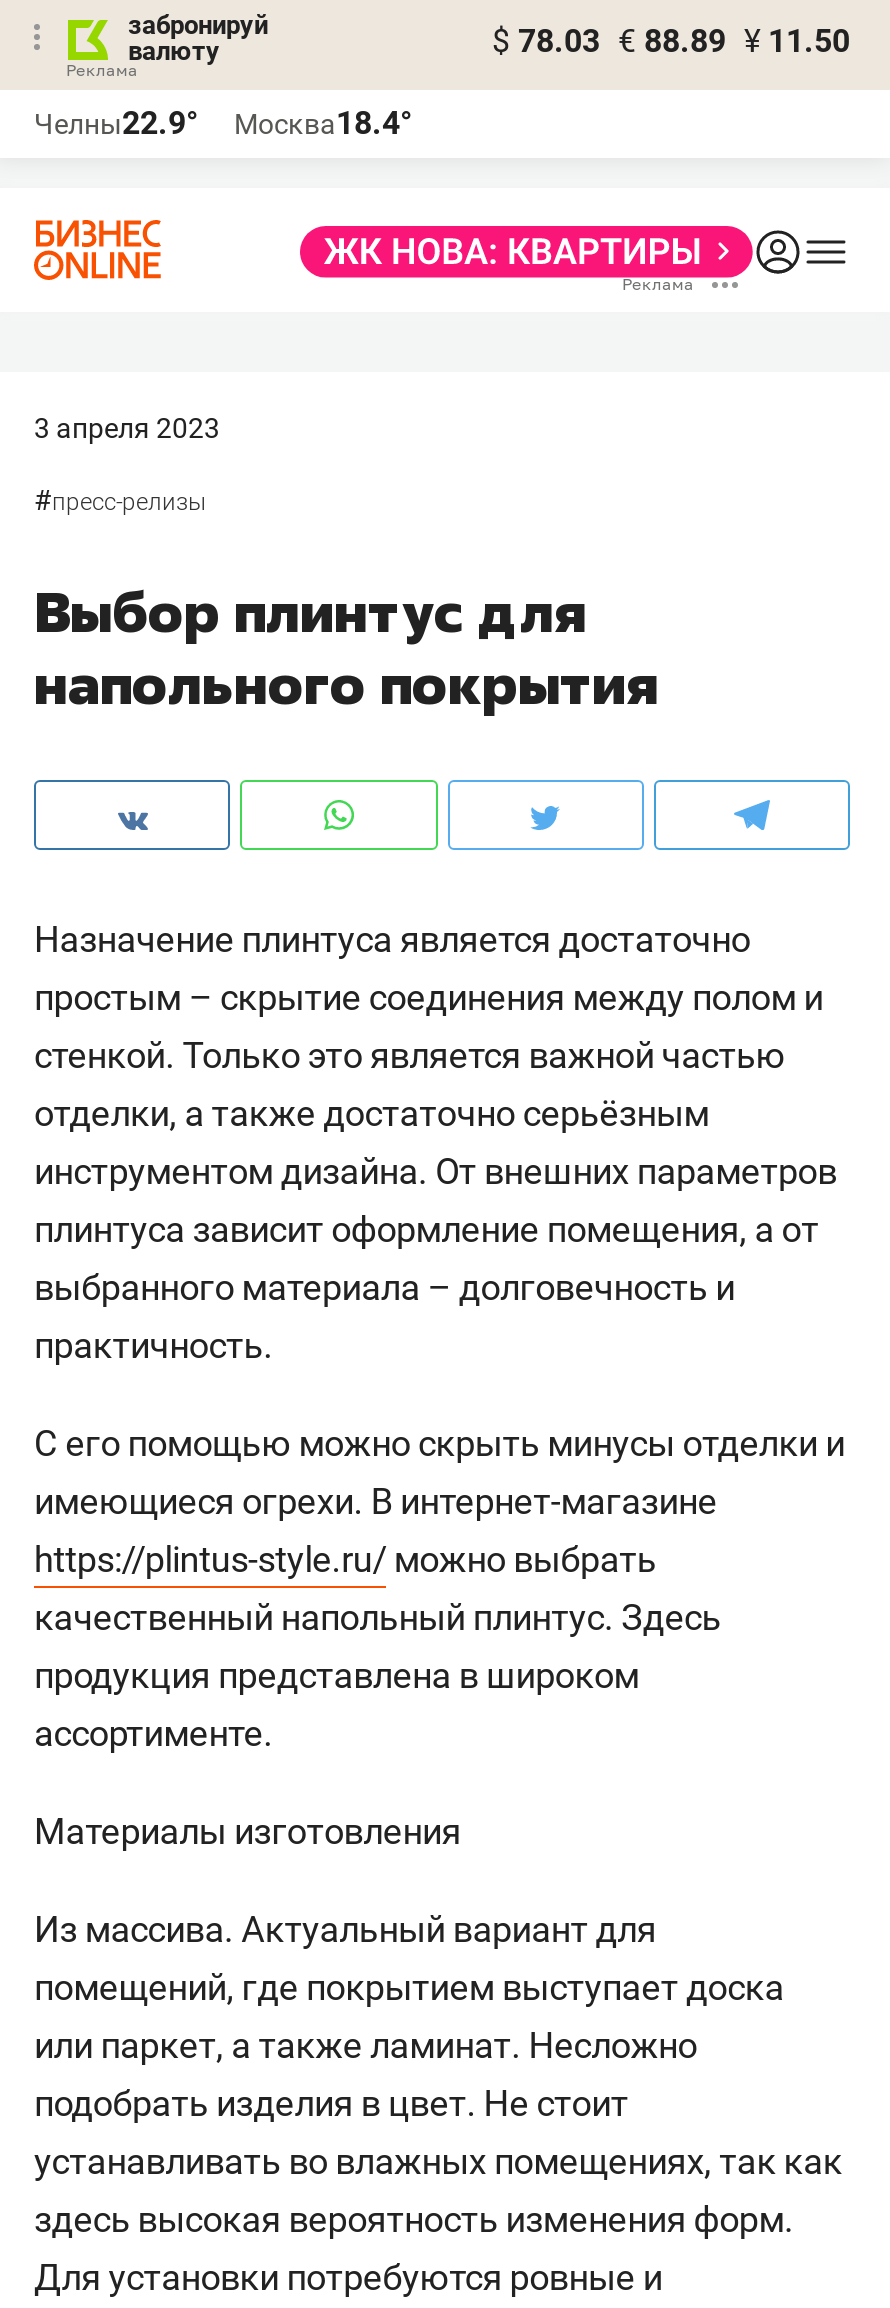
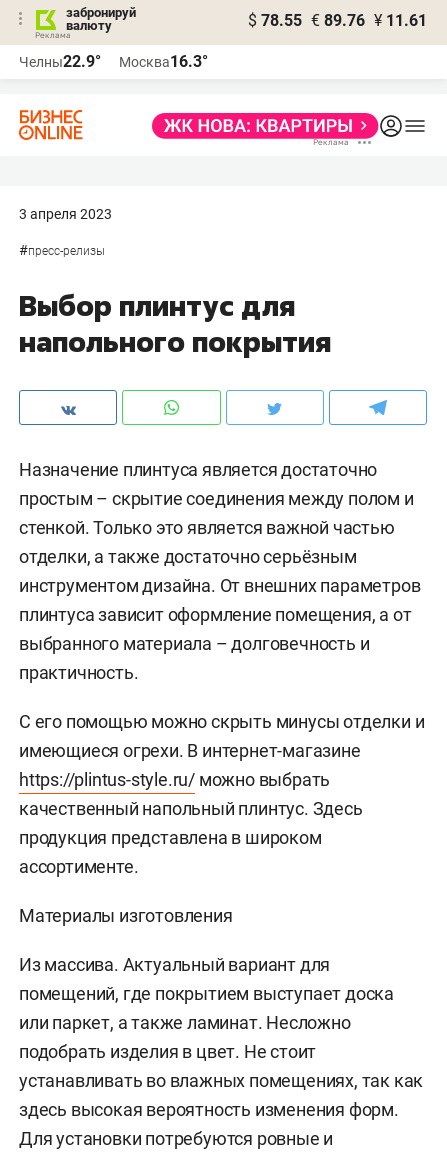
- $ 78.03 € 88.89 ¥ 11.50
+ $ 78.55 € 89.76 ¥ 11.61

- Челны22.9° Москва18.4°
+ Челны22.9° Москва16.3°
